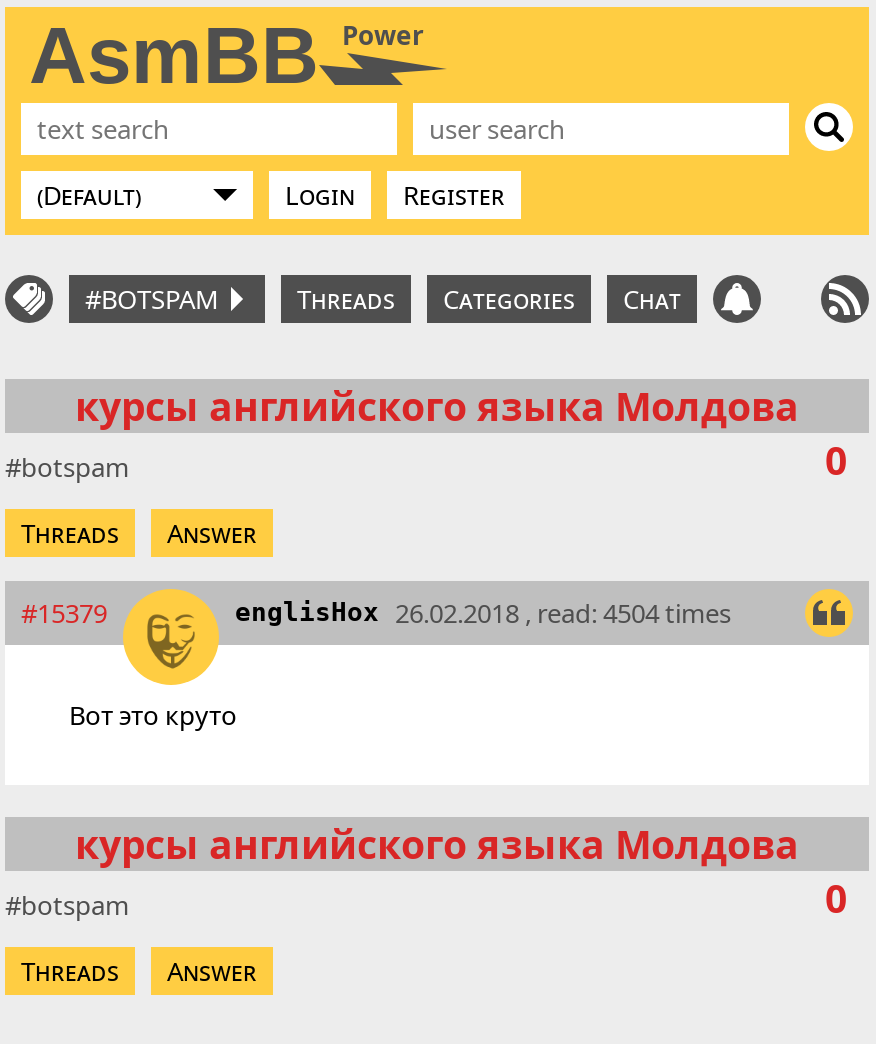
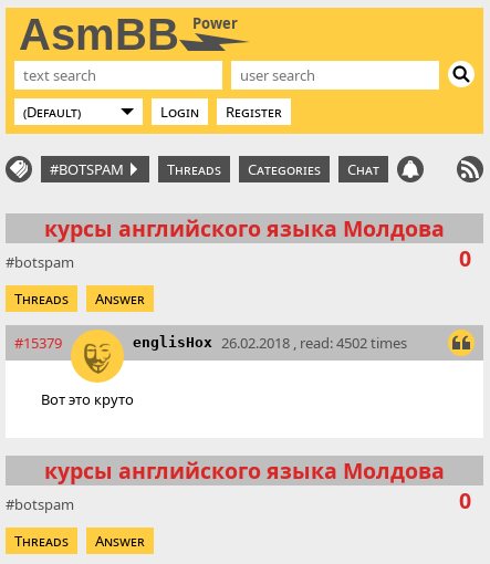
- englisHox 26.02.2018 , read: 4504 times
+ englisHox 26.02.2018 , read: 4502 times
